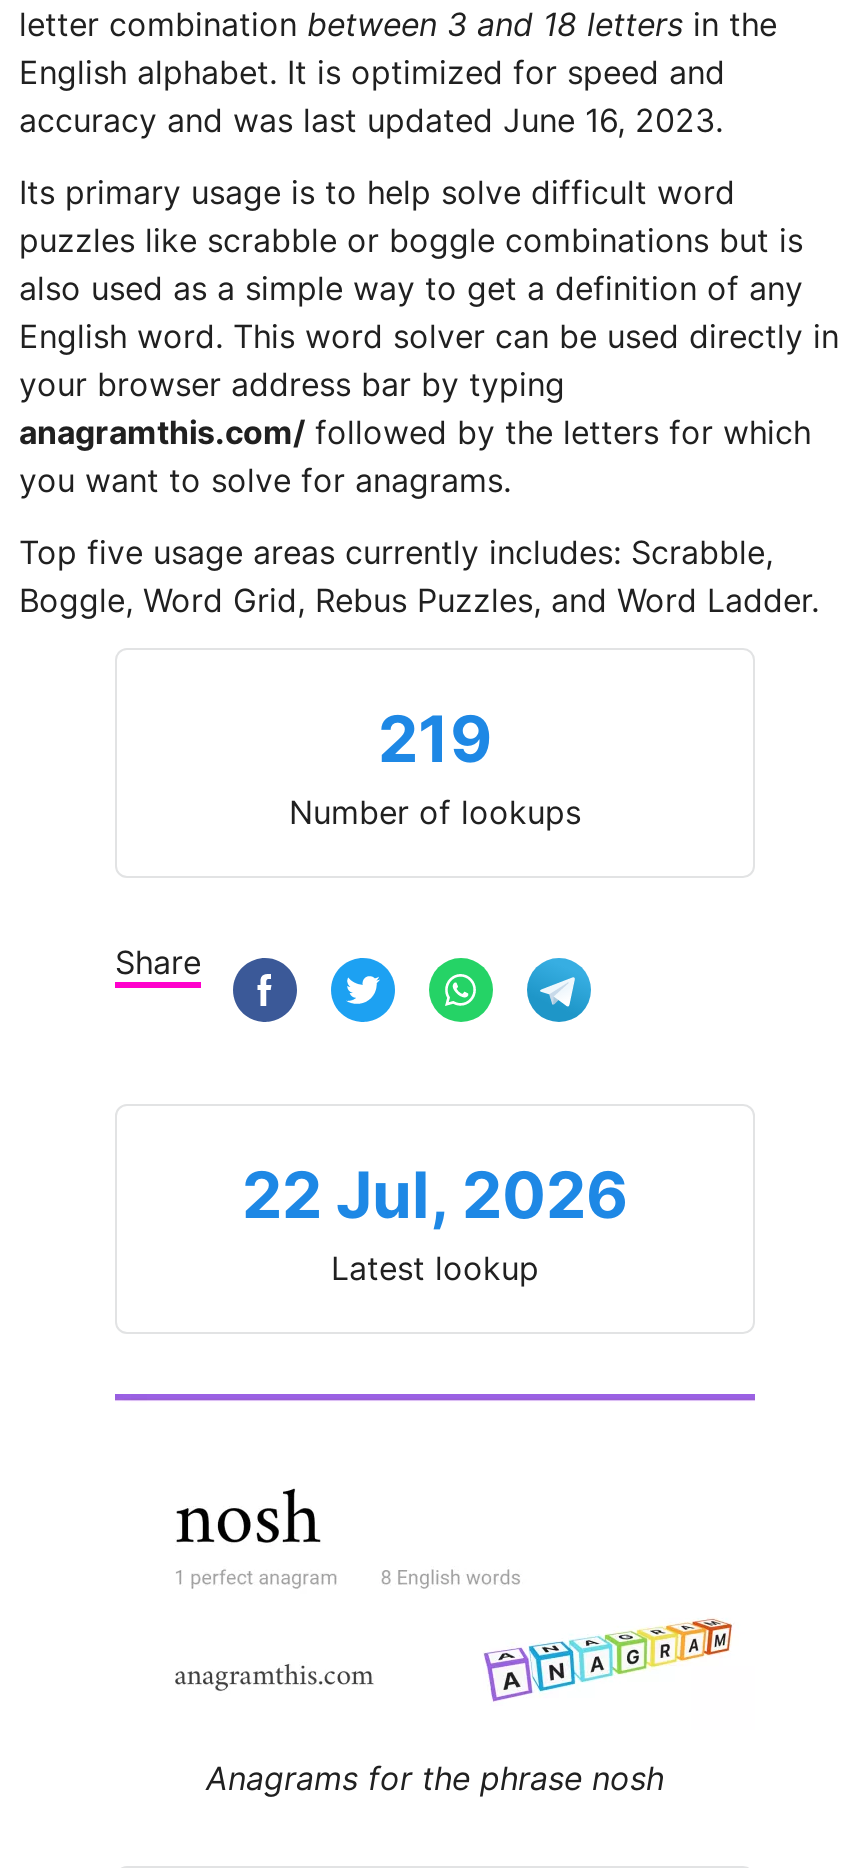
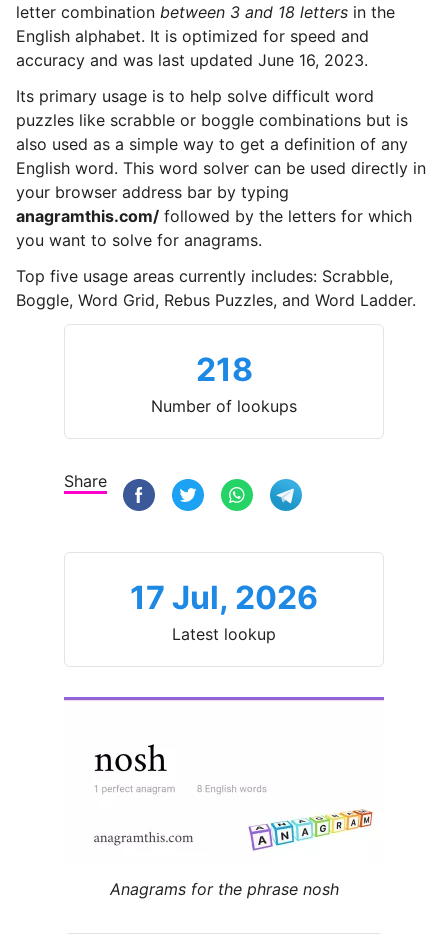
- 219
+ 218

- 22 Jul, 2026
+ 17 Jul, 2026
